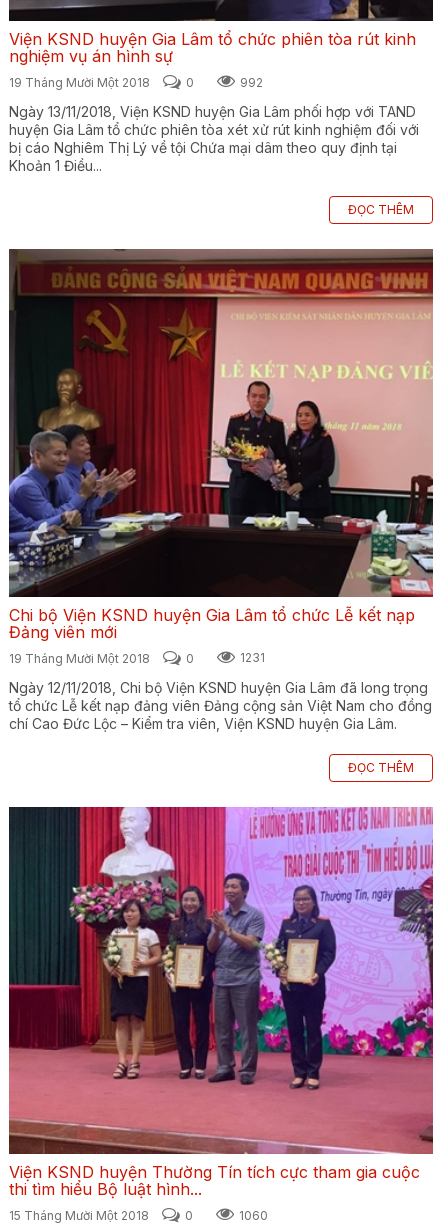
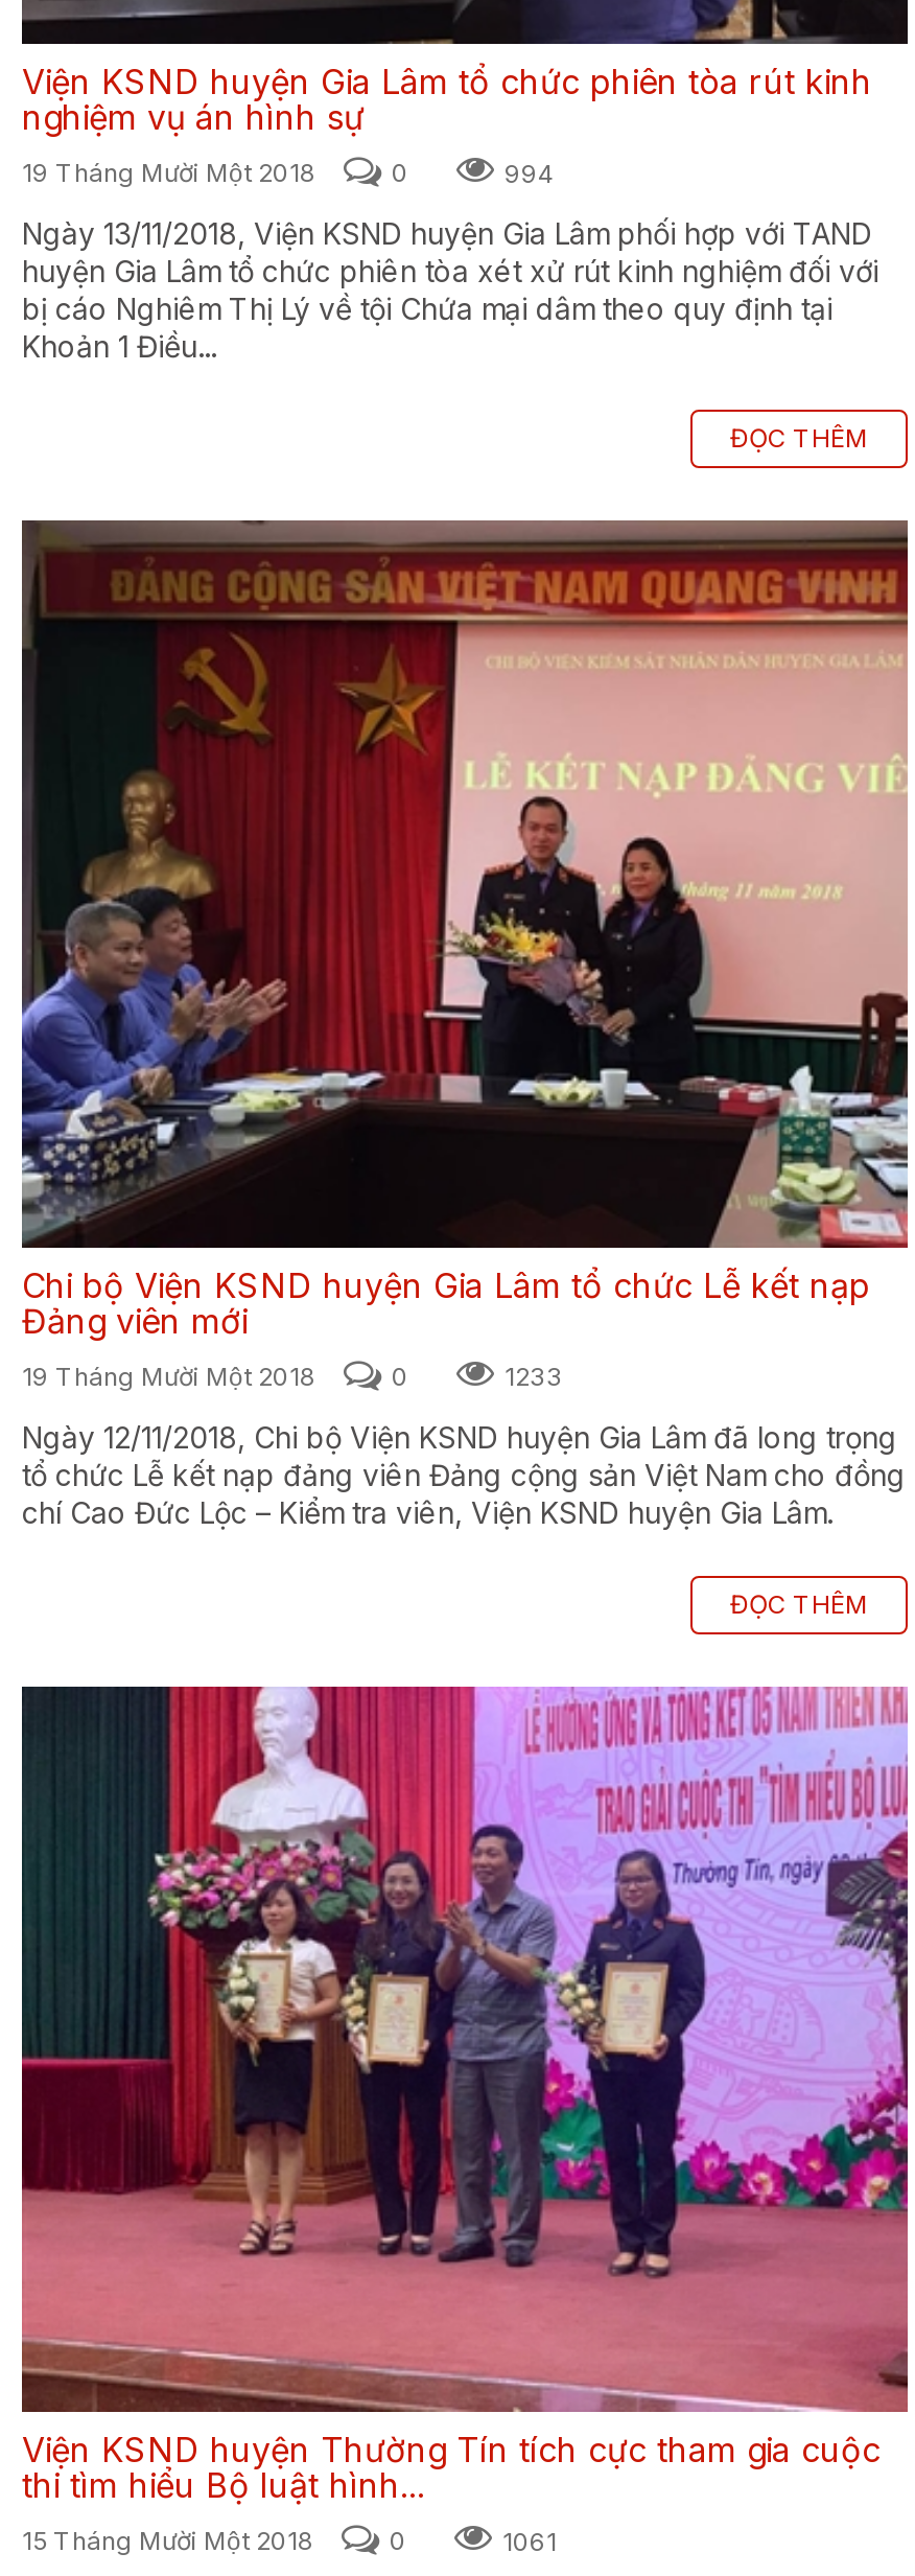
- 992
+ 994

- 1231
+ 1233

- 1060
+ 1061
